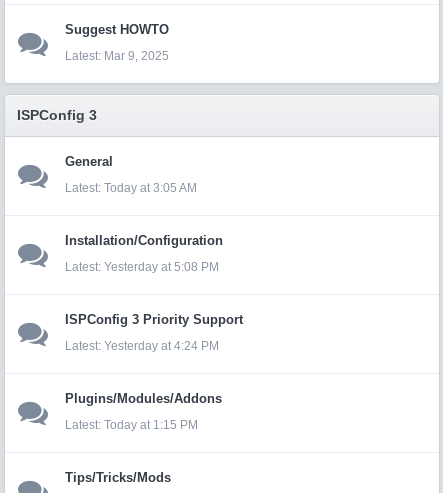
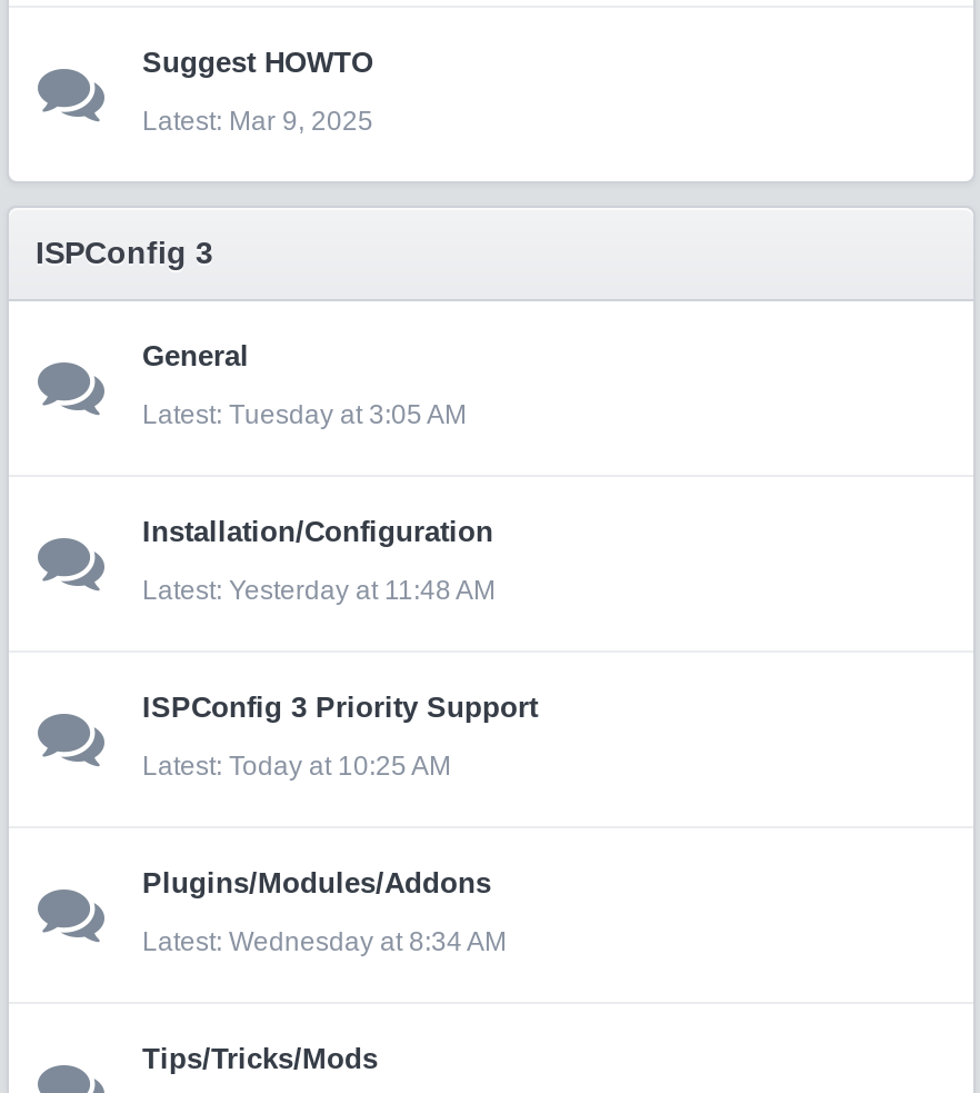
- Today at 3:05 AM
+ Tuesday at 3:05 AM

- Yesterday at 5:08 PM
+ Yesterday at 11:48 AM

- Yesterday at 4:24 PM
+ Today at 10:25 AM

- Today at 1:15 PM
+ Wednesday at 8:34 AM
